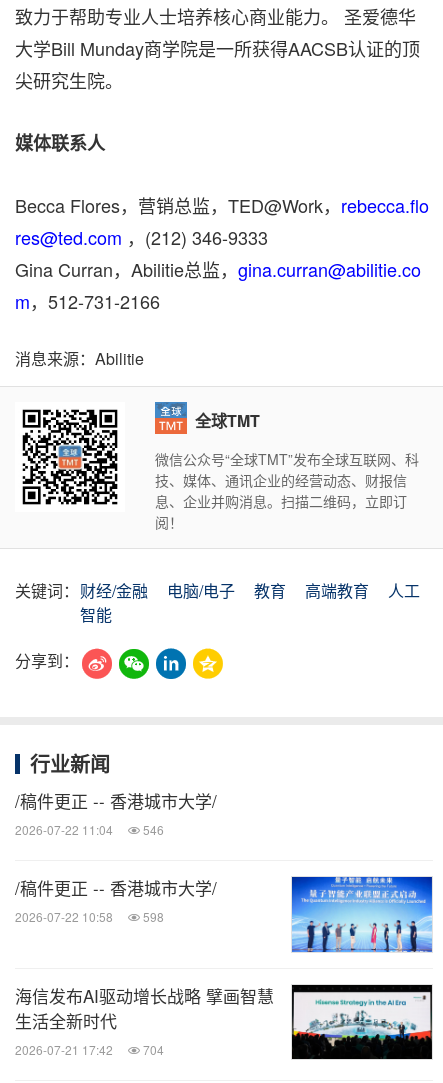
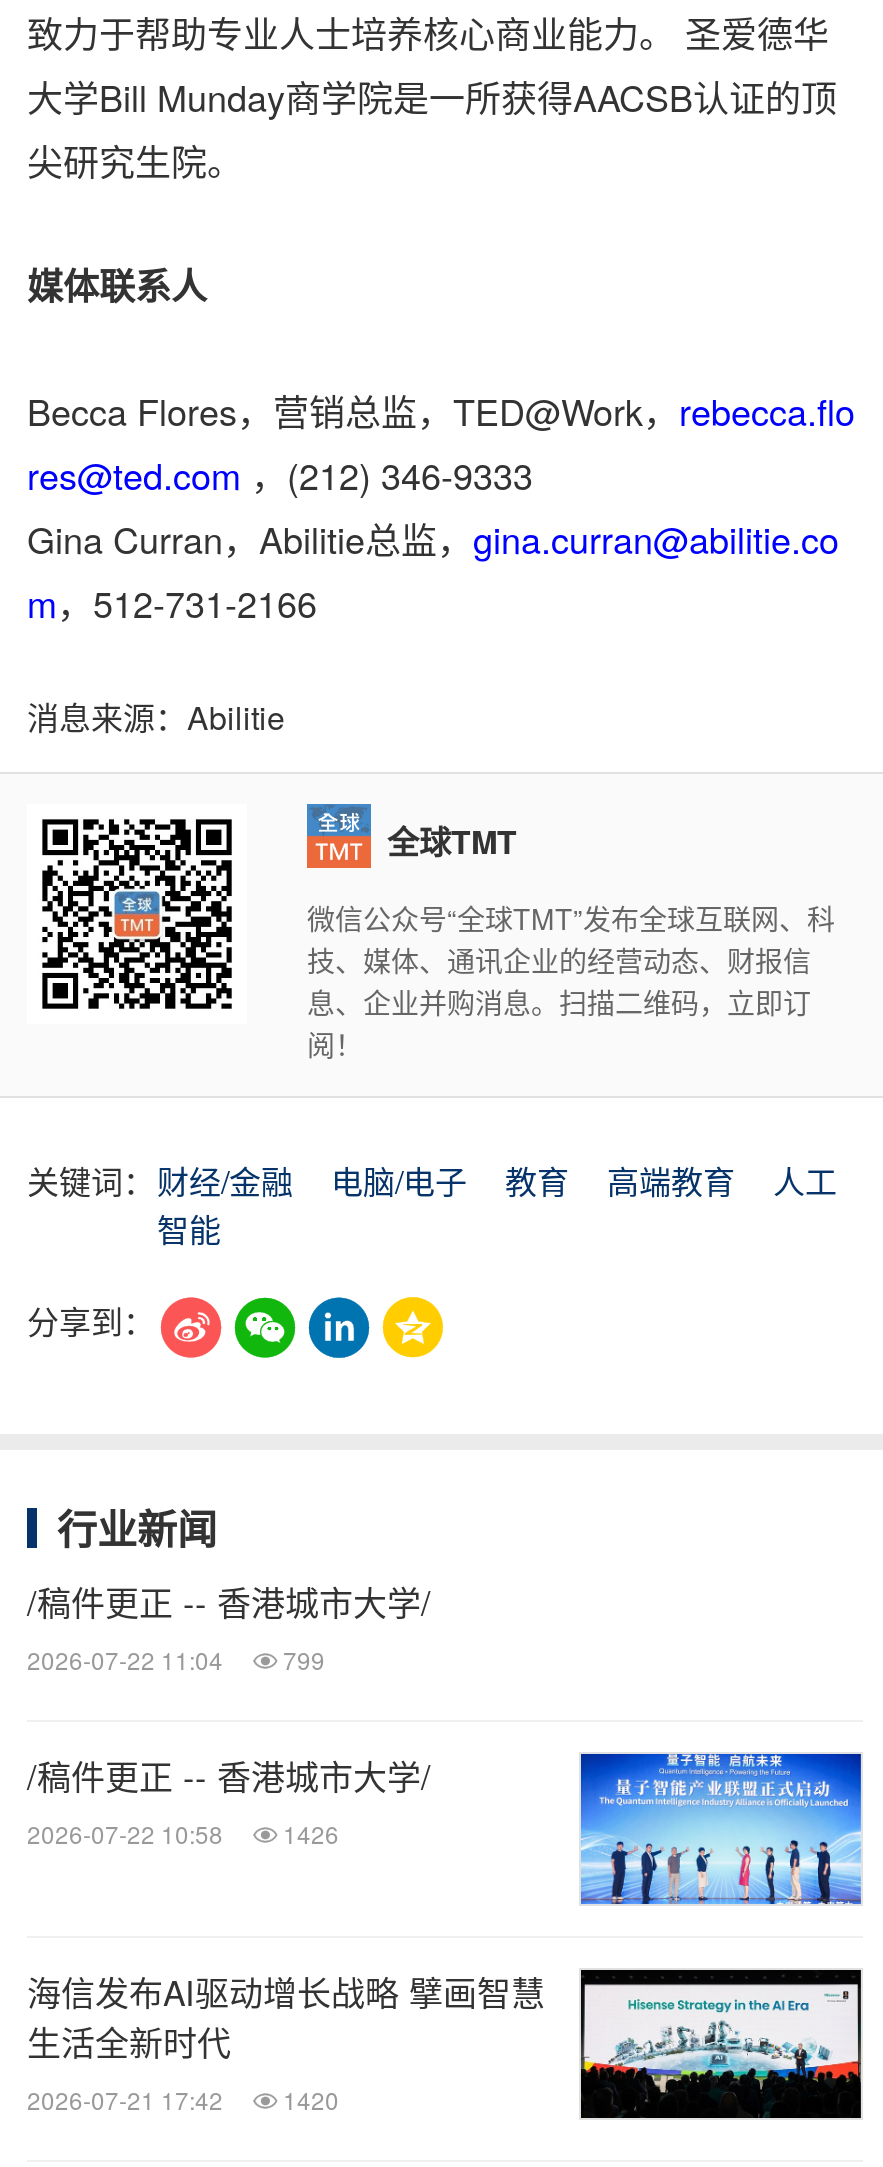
- 2026-07-22 11:04 546
+ 2026-07-22 11:04 799

- 2026-07-22 10:58 598
+ 2026-07-22 10:58 1426

- 2026-07-21 17:42 704
+ 2026-07-21 17:42 1420
